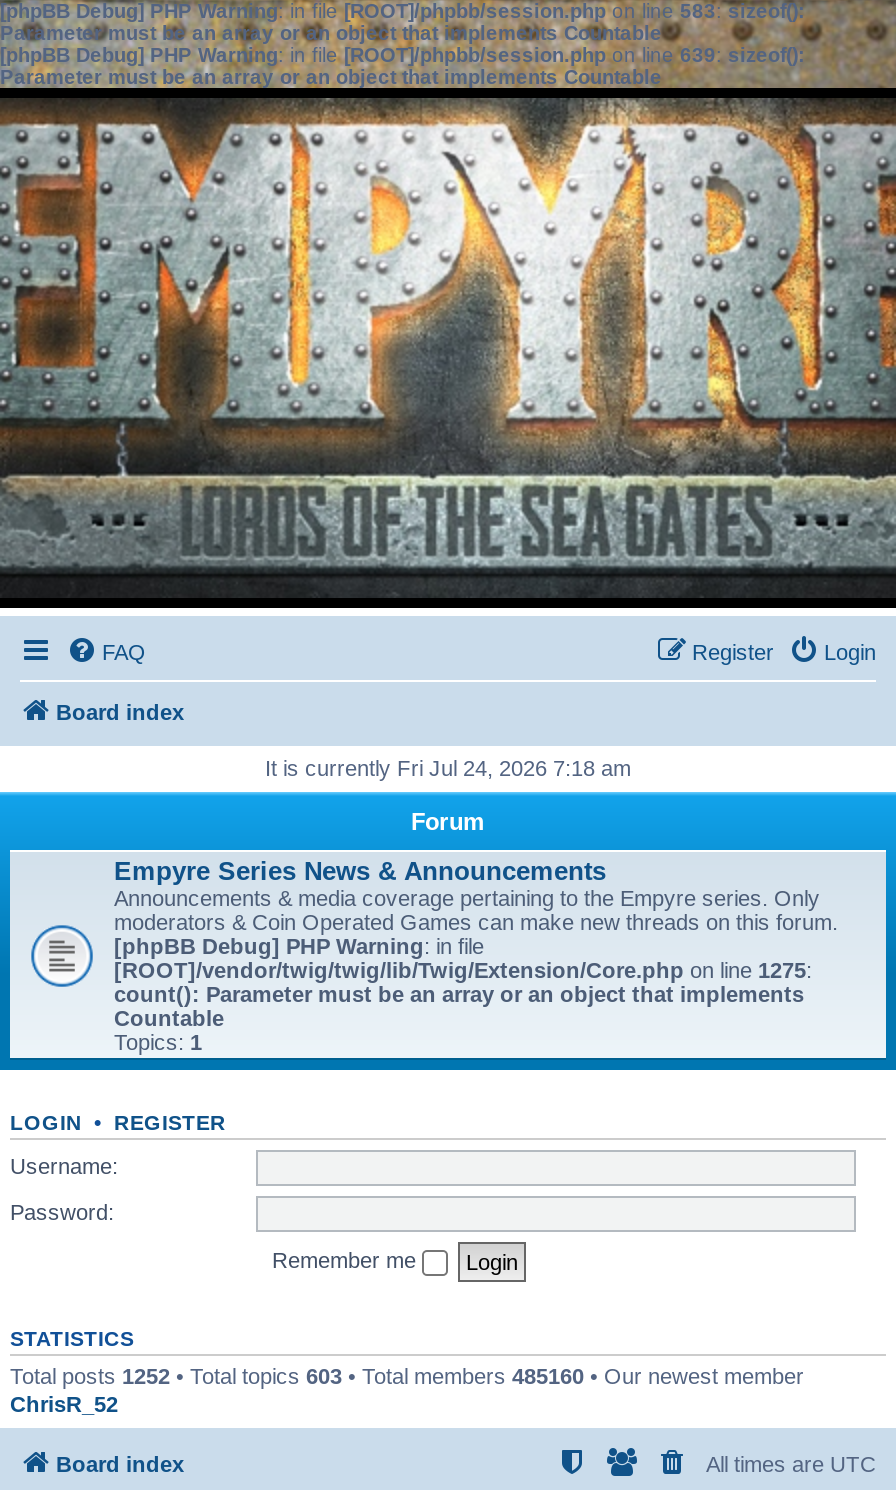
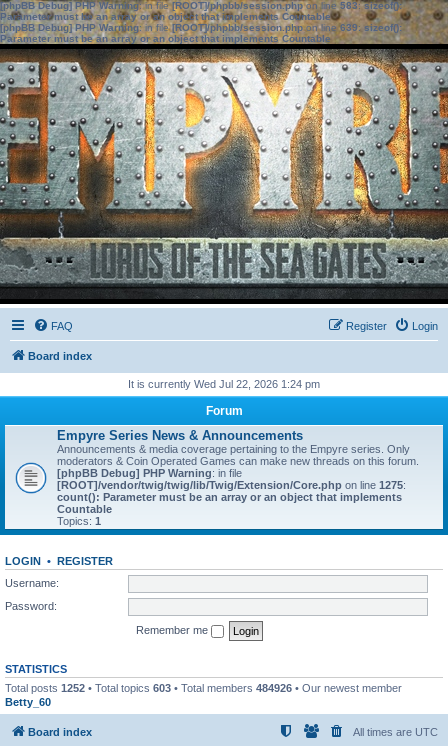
- It is currently Fri Jul 24, 2026 7:18 am
+ It is currently Wed Jul 22, 2026 1:24 pm

- Total posts 1252 • Total topics 603 • Total members 485160 • Our newest member
- ChrisR_52
+ Total posts 1252 • Total topics 603 • Total members 484926 • Our newest member
+ Betty_60
